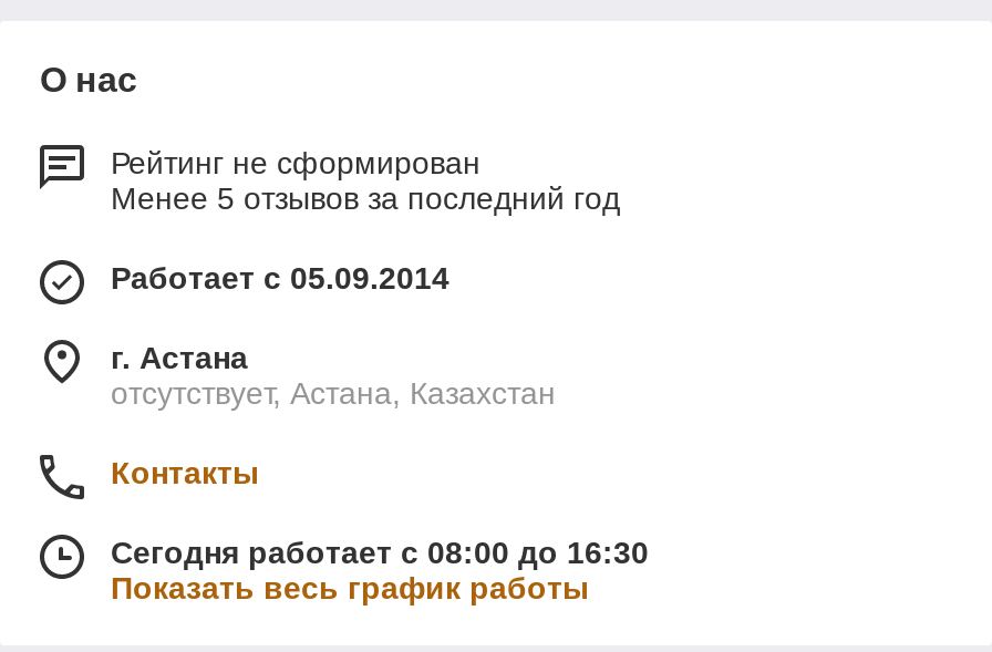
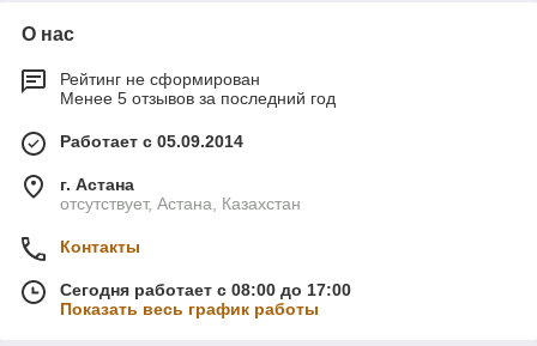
- Сегодня работает с 08:00 до 16:30
+ Сегодня работает с 08:00 до 17:00
